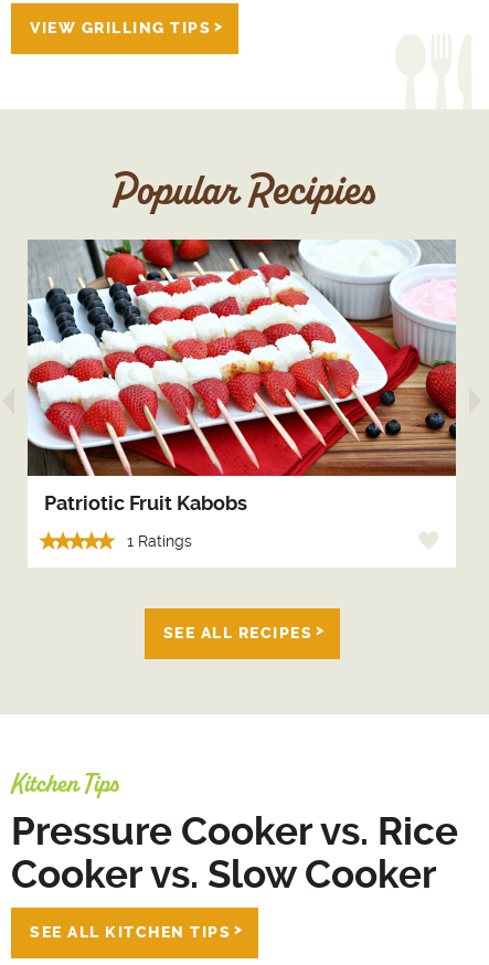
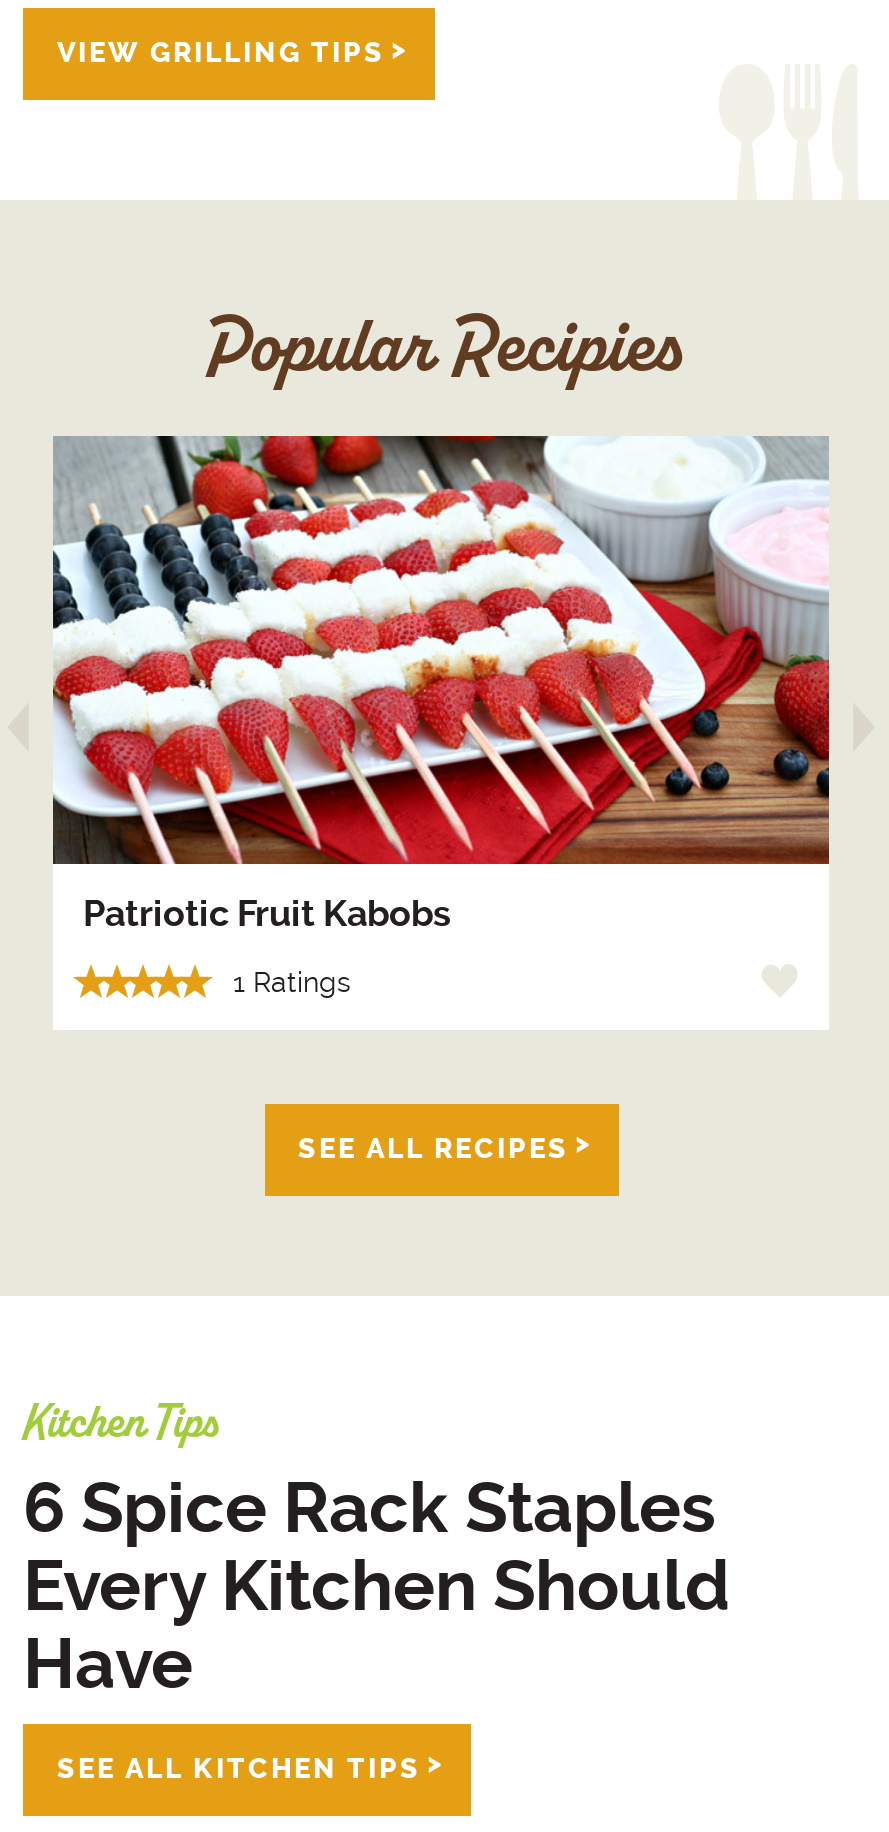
- Pressure Cooker vs. Rice
- Cooker vs. Slow Cooker
+ 6 Spice Rack Staples
+ Every Kitchen Should
+ Have
